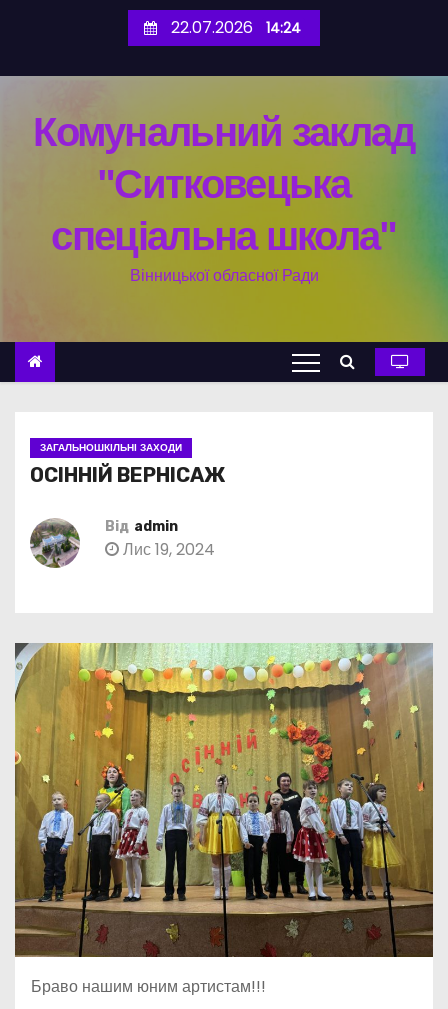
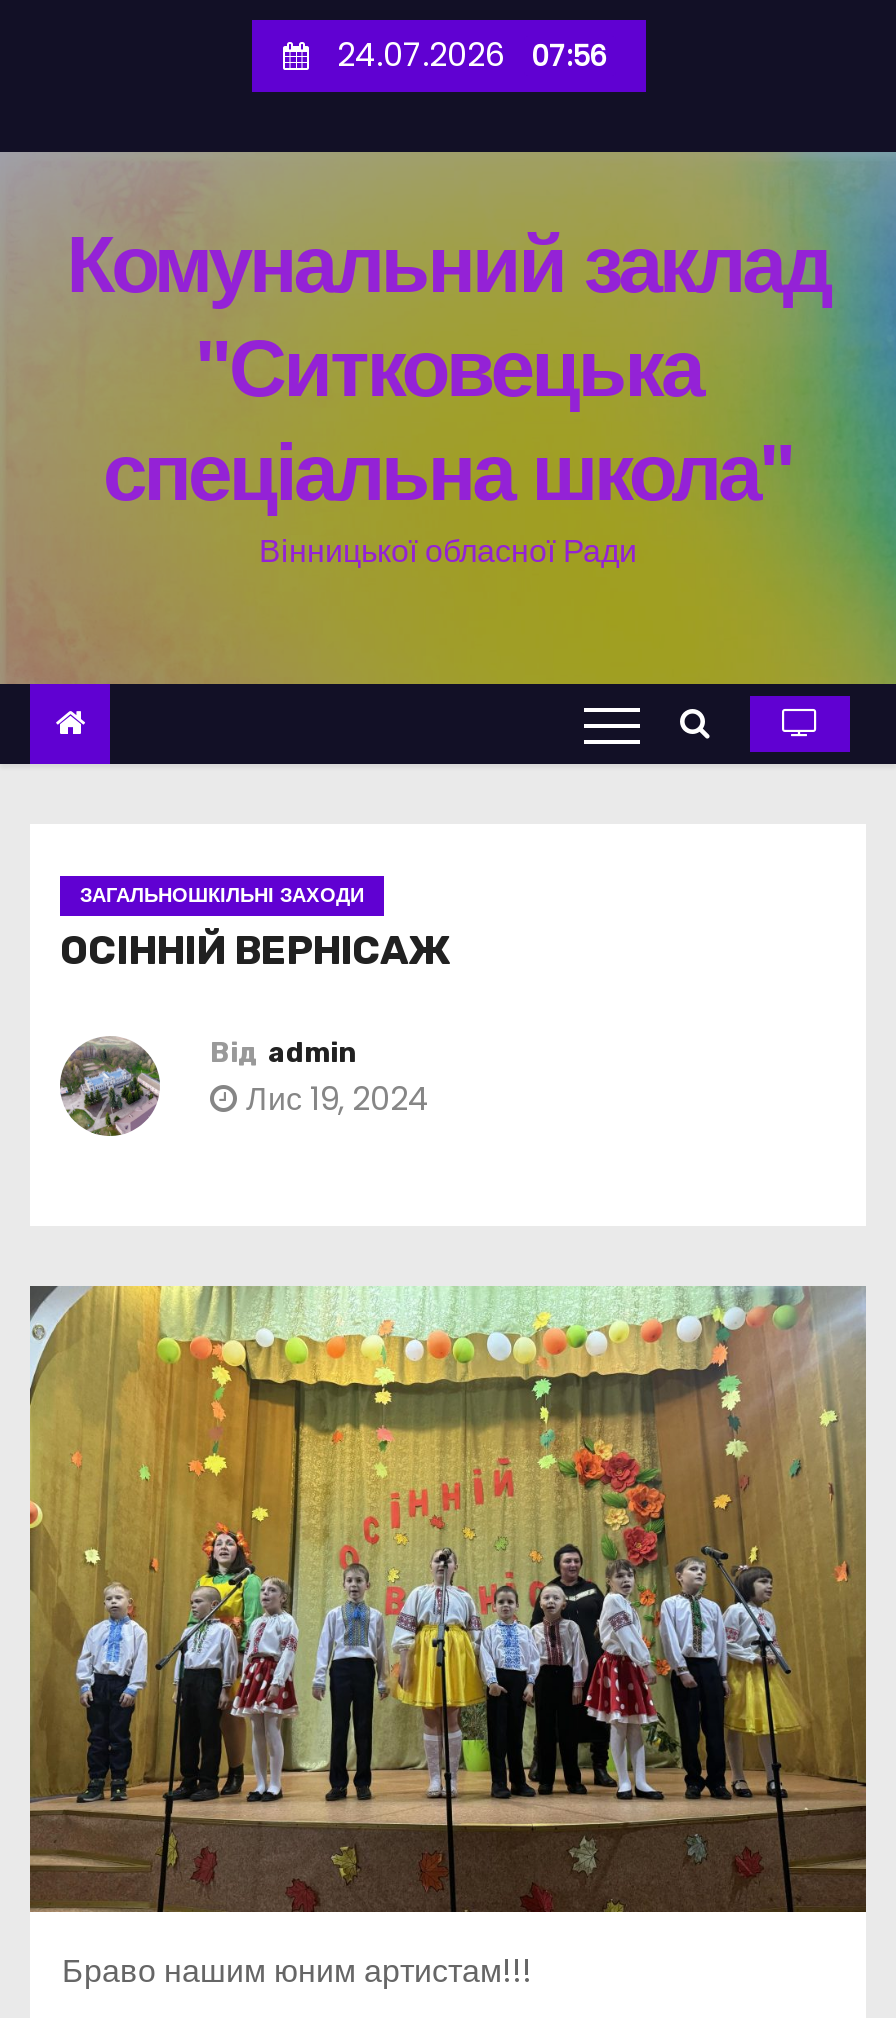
- 22.07.2026 14:24
+ 24.07.2026 07:56
